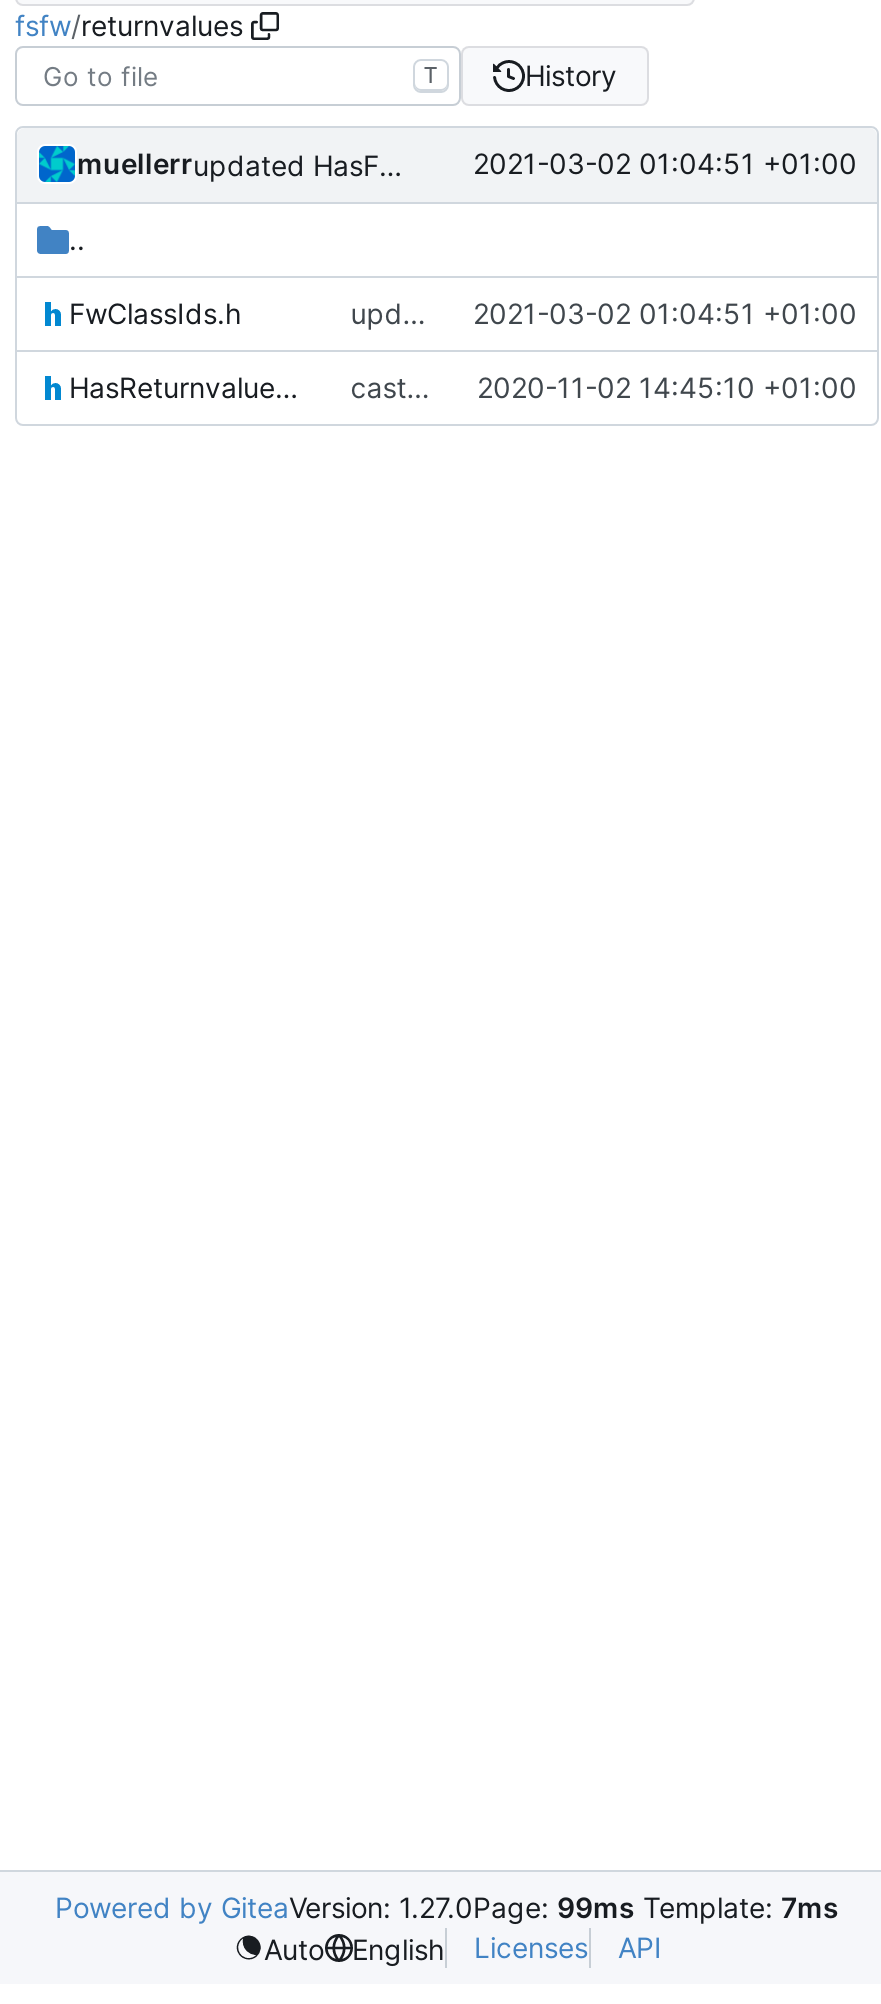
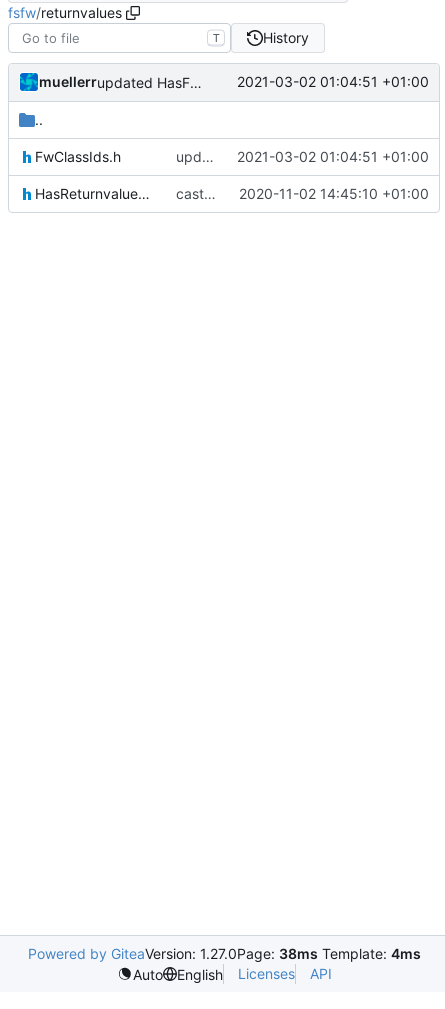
- Powered by GiteaVersion: 1.27.0Page: 99ms Template: 7ms
+ Powered by GiteaVersion: 1.27.0Page: 38ms Template: 4ms
